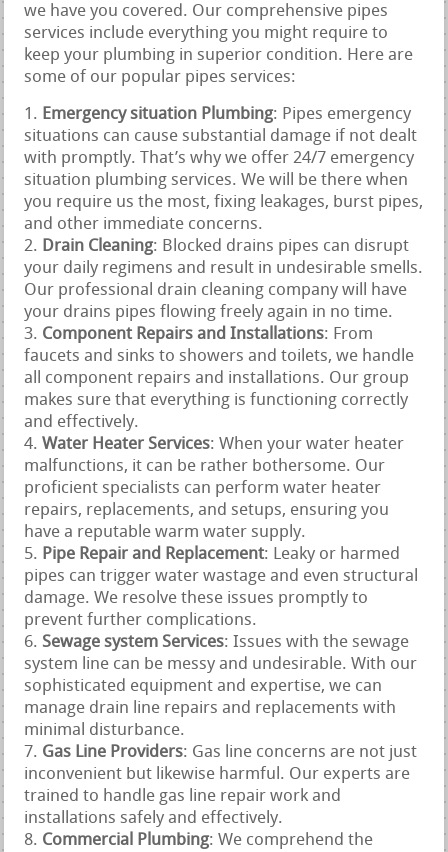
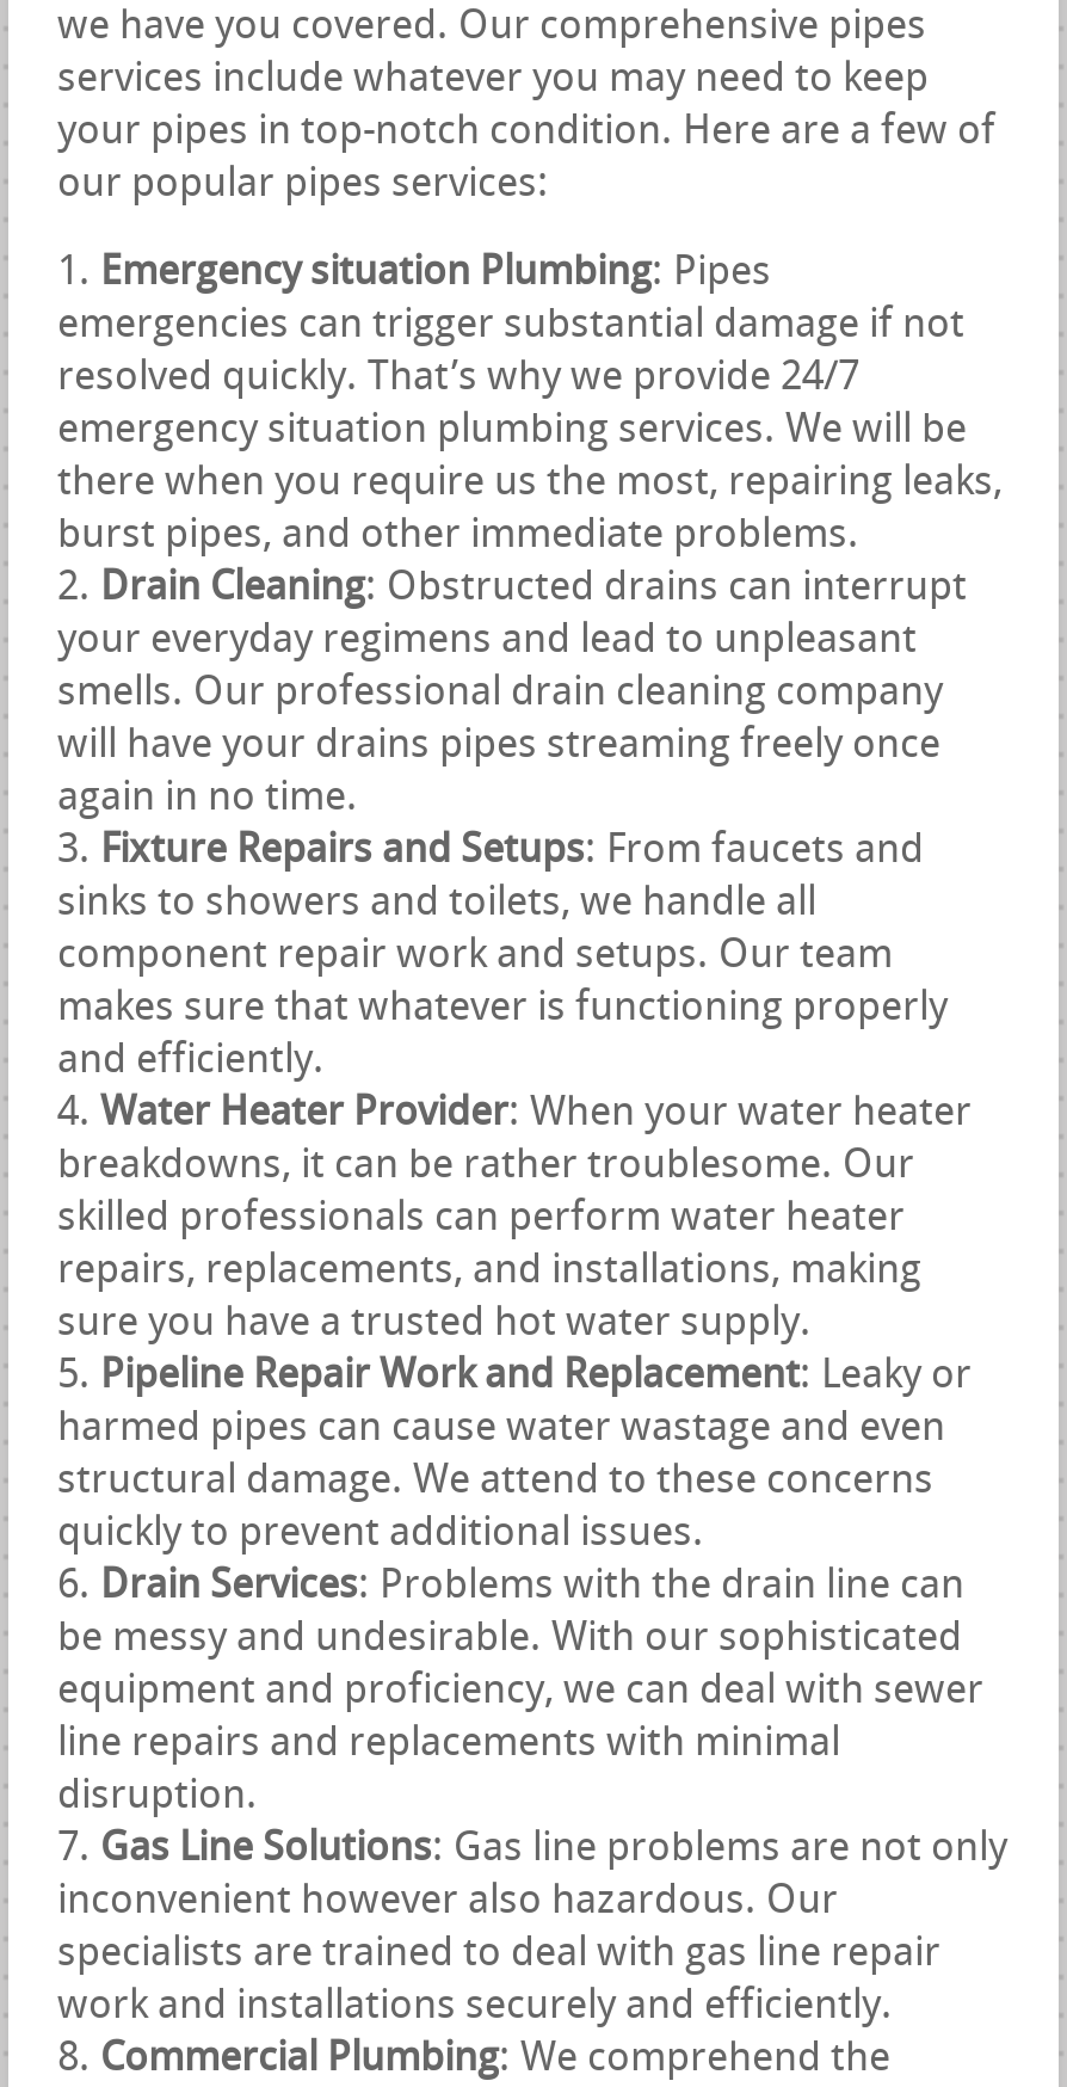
- services include everything you might require to
- keep your plumbing in superior condition. Here are
- some of our popular pipes services:
+ services include whatever you may need to keep
+ your pipes in top-notch condition. Here are a few of
+ our popular pipes services:

- Emergency situation Plumbing: Pipes emergency
- situations can cause substantial damage if not dealt
- with promptly. That’s why we offer 24/7 emergency
- situation plumbing services. We will be there when
- you require us the most, fixing leakages, burst pipes,
- and other immediate concerns.
- Drain Cleaning: Blocked drains pipes can disrupt
- your daily regimens and result in undesirable smells.
- Our professional drain cleaning company will have
- your drains pipes flowing freely again in no time.
- Component Repairs and Installations: From
- faucets and sinks to showers and toilets, we handle
- all component repairs and installations. Our group
- makes sure that everything is functioning correctly
- and effectively.
- Water Heater Services: When your water heater
- malfunctions, it can be rather bothersome. Our
- proficient specialists can perform water heater
- repairs, replacements, and setups, ensuring you
- have a reputable warm water supply.
- Pipe Repair and Replacement: Leaky or harmed
- pipes can trigger water wastage and even structural
- damage. We resolve these issues promptly to
- prevent further complications.
- Sewage system Services: Issues with the sewage
- system line can be messy and undesirable. With our
- sophisticated equipment and expertise, we can
- manage drain line repairs and replacements with
- minimal disturbance.
- Gas Line Providers: Gas line concerns are not just
- inconvenient but likewise harmful. Our experts are
- trained to handle gas line repair work and
- installations safely and effectively.
+ Emergency situation Plumbing: Pipes
+ emergencies can trigger substantial damage if not
+ resolved quickly. That’s why we provide 24/7
+ emergency situation plumbing services. We will be
+ there when you require us the most, repairing leaks,
+ burst pipes, and other immediate problems.
+ Drain Cleaning: Obstructed drains can interrupt
+ your everyday regimens and lead to unpleasant
+ smells. Our professional drain cleaning company
+ will have your drains pipes streaming freely once
+ again in no time.
+ Fixture Repairs and Setups: From faucets and
+ sinks to showers and toilets, we handle all
+ component repair work and setups. Our team
+ makes sure that whatever is functioning properly
+ and efficiently.
+ Water Heater Provider: When your water heater
+ breakdowns, it can be rather troublesome. Our
+ skilled professionals can perform water heater
+ repairs, replacements, and installations, making
+ sure you have a trusted hot water supply.
+ Pipeline Repair Work and Replacement: Leaky or
+ harmed pipes can cause water wastage and even
+ structural damage. We attend to these concerns
+ quickly to prevent additional issues.
+ Drain Services: Problems with the drain line can
+ be messy and undesirable. With our sophisticated
+ equipment and proficiency, we can deal with sewer
+ line repairs and replacements with minimal
+ disruption.
+ Gas Line Solutions: Gas line problems are not only
+ inconvenient however also hazardous. Our
+ specialists are trained to deal with gas line repair
+ work and installations securely and efficiently.
